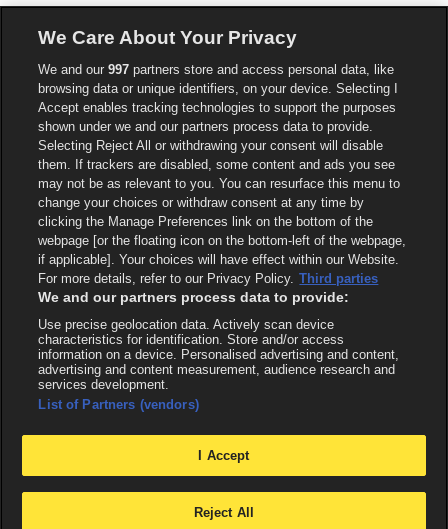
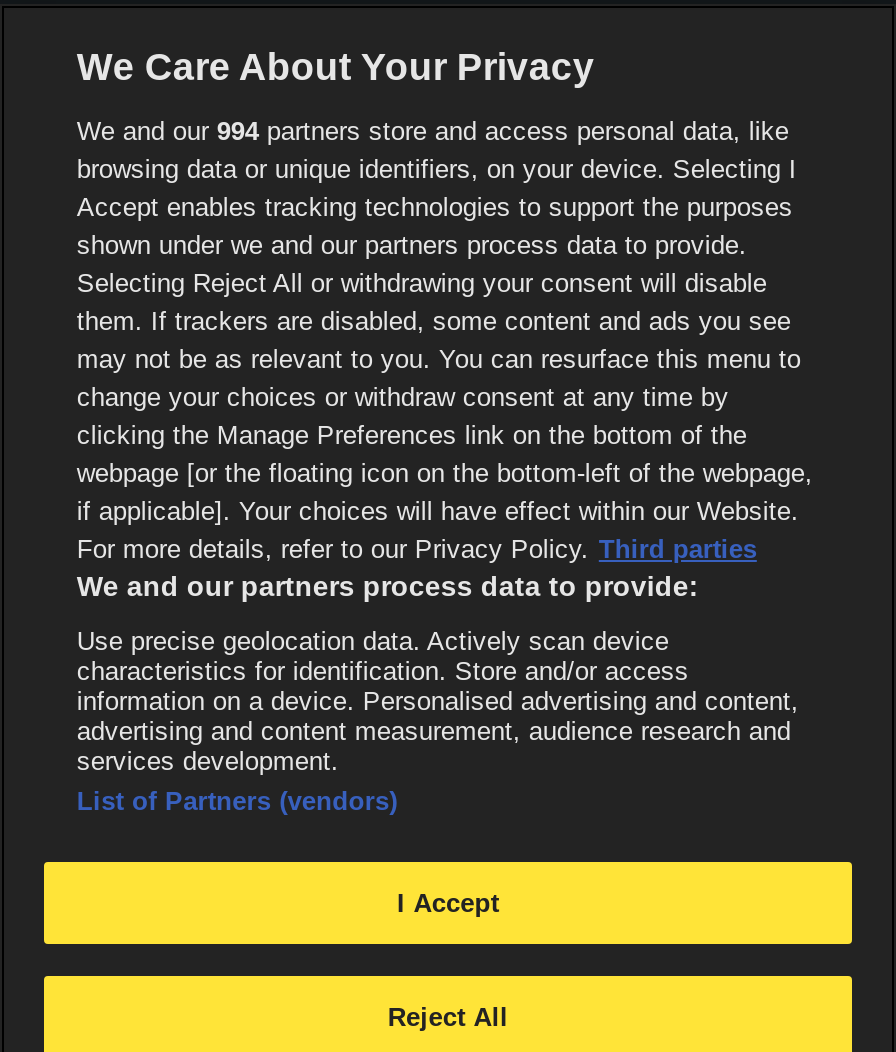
- We and our 997 partners store and access personal data, like
+ We and our 994 partners store and access personal data, like
